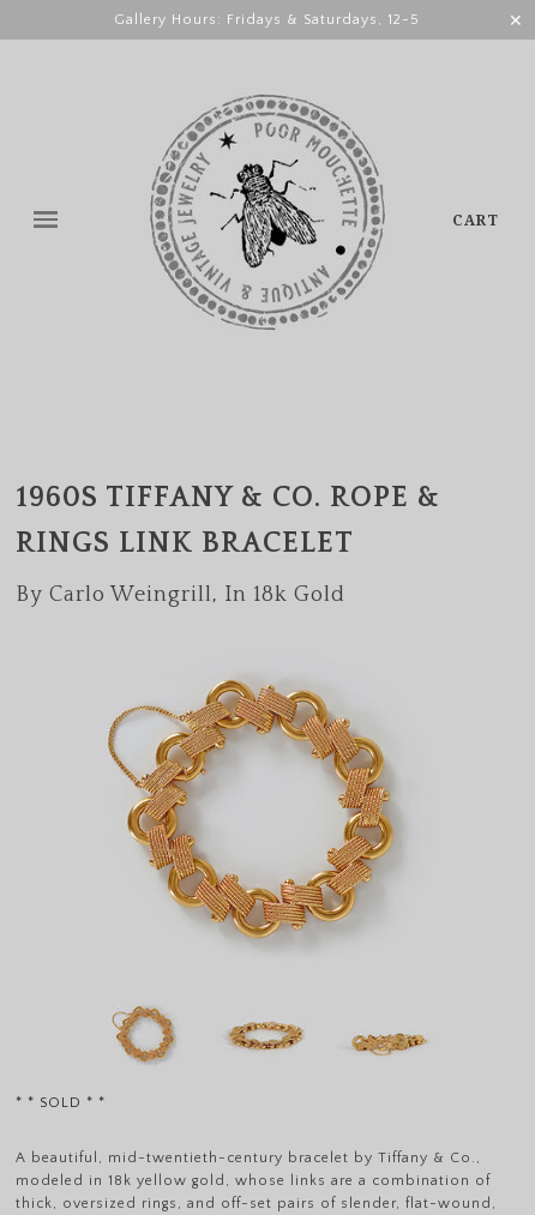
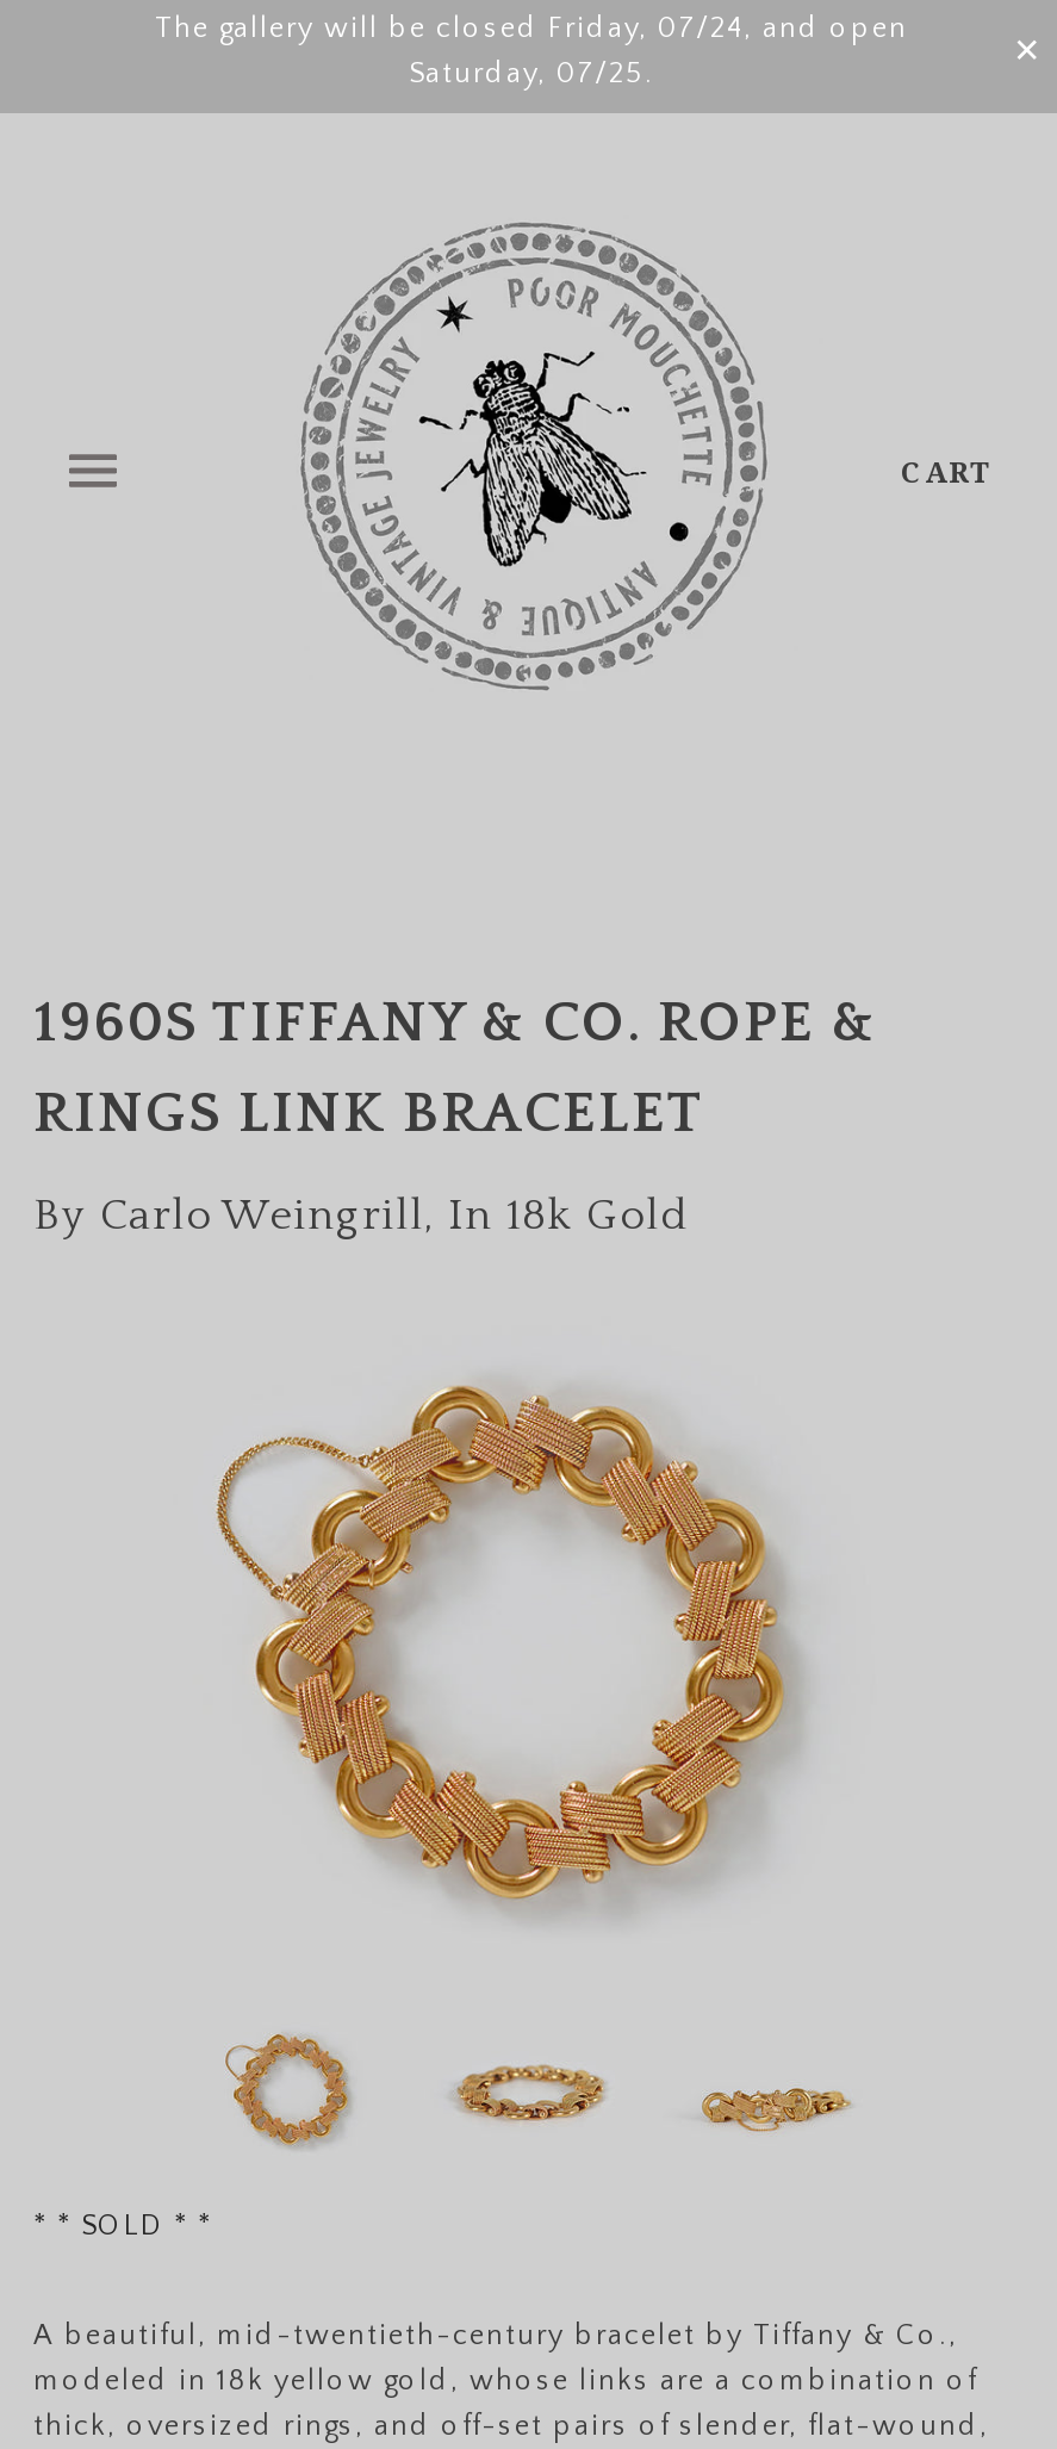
- Gallery Hours: Fridays & Saturdays, 12-5
+ The gallery will be closed Friday, 07/24, and open
+ Saturday, 07/25.
